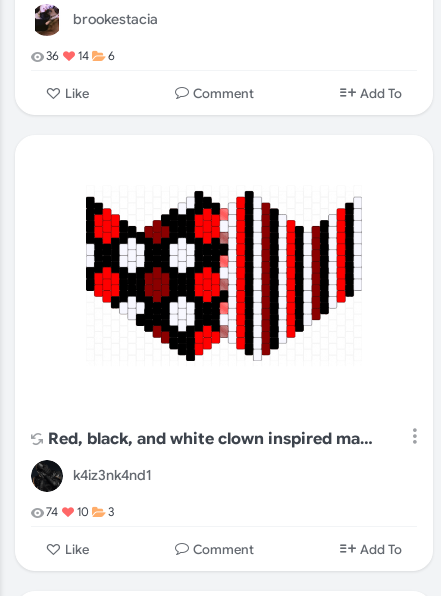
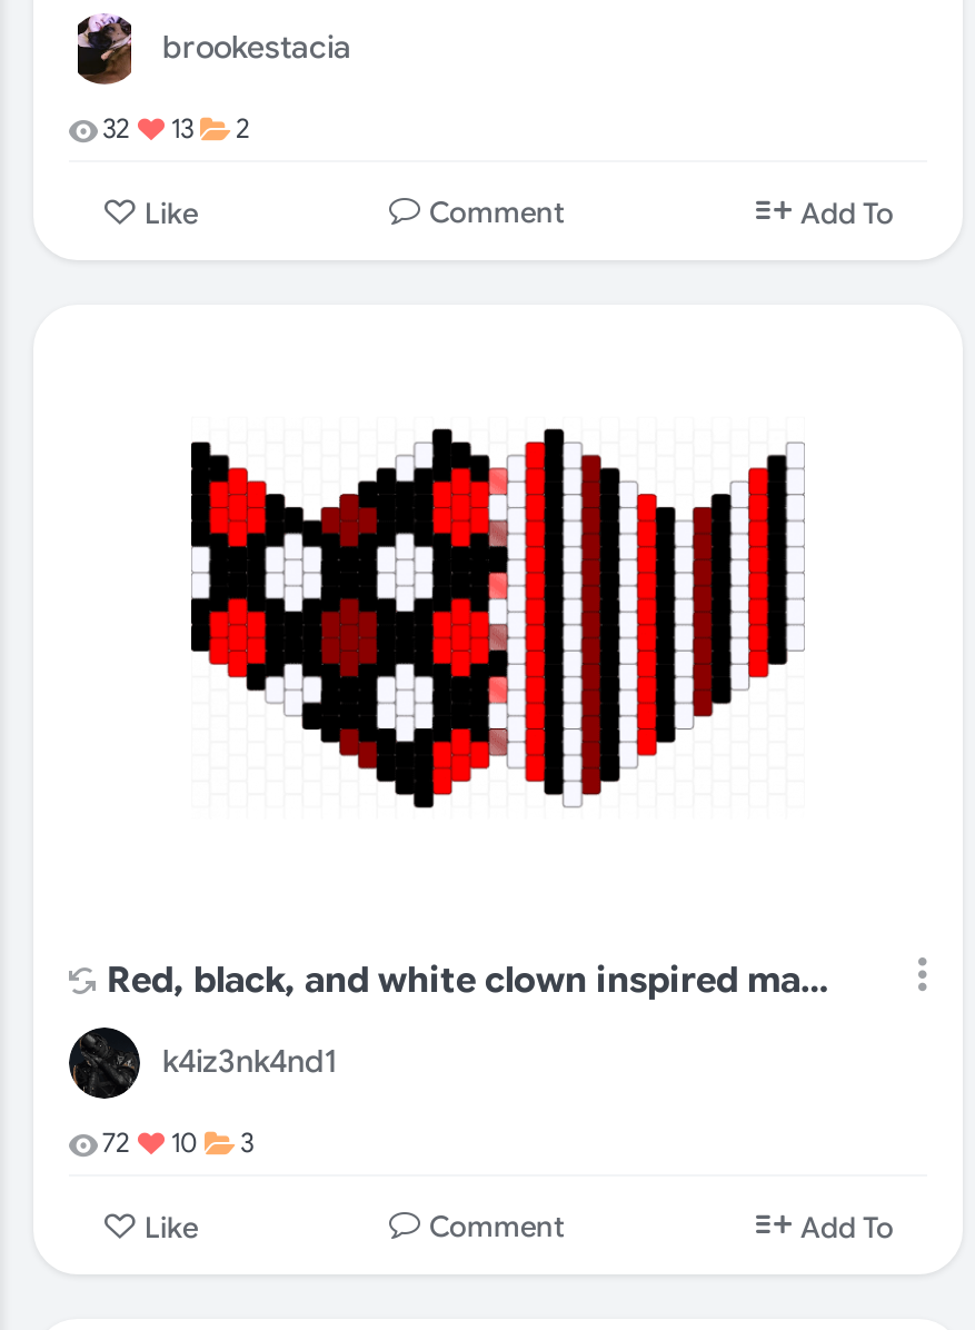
- 36
+ 32

- 14
+ 13

- 6
+ 2

- 74 10 3
+ 72 10 3
